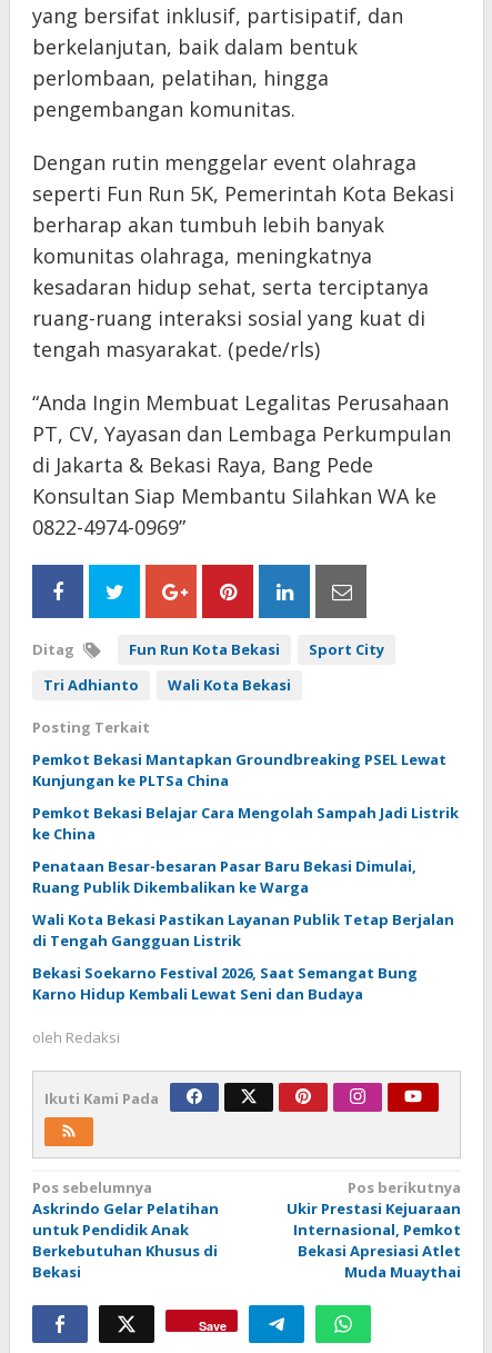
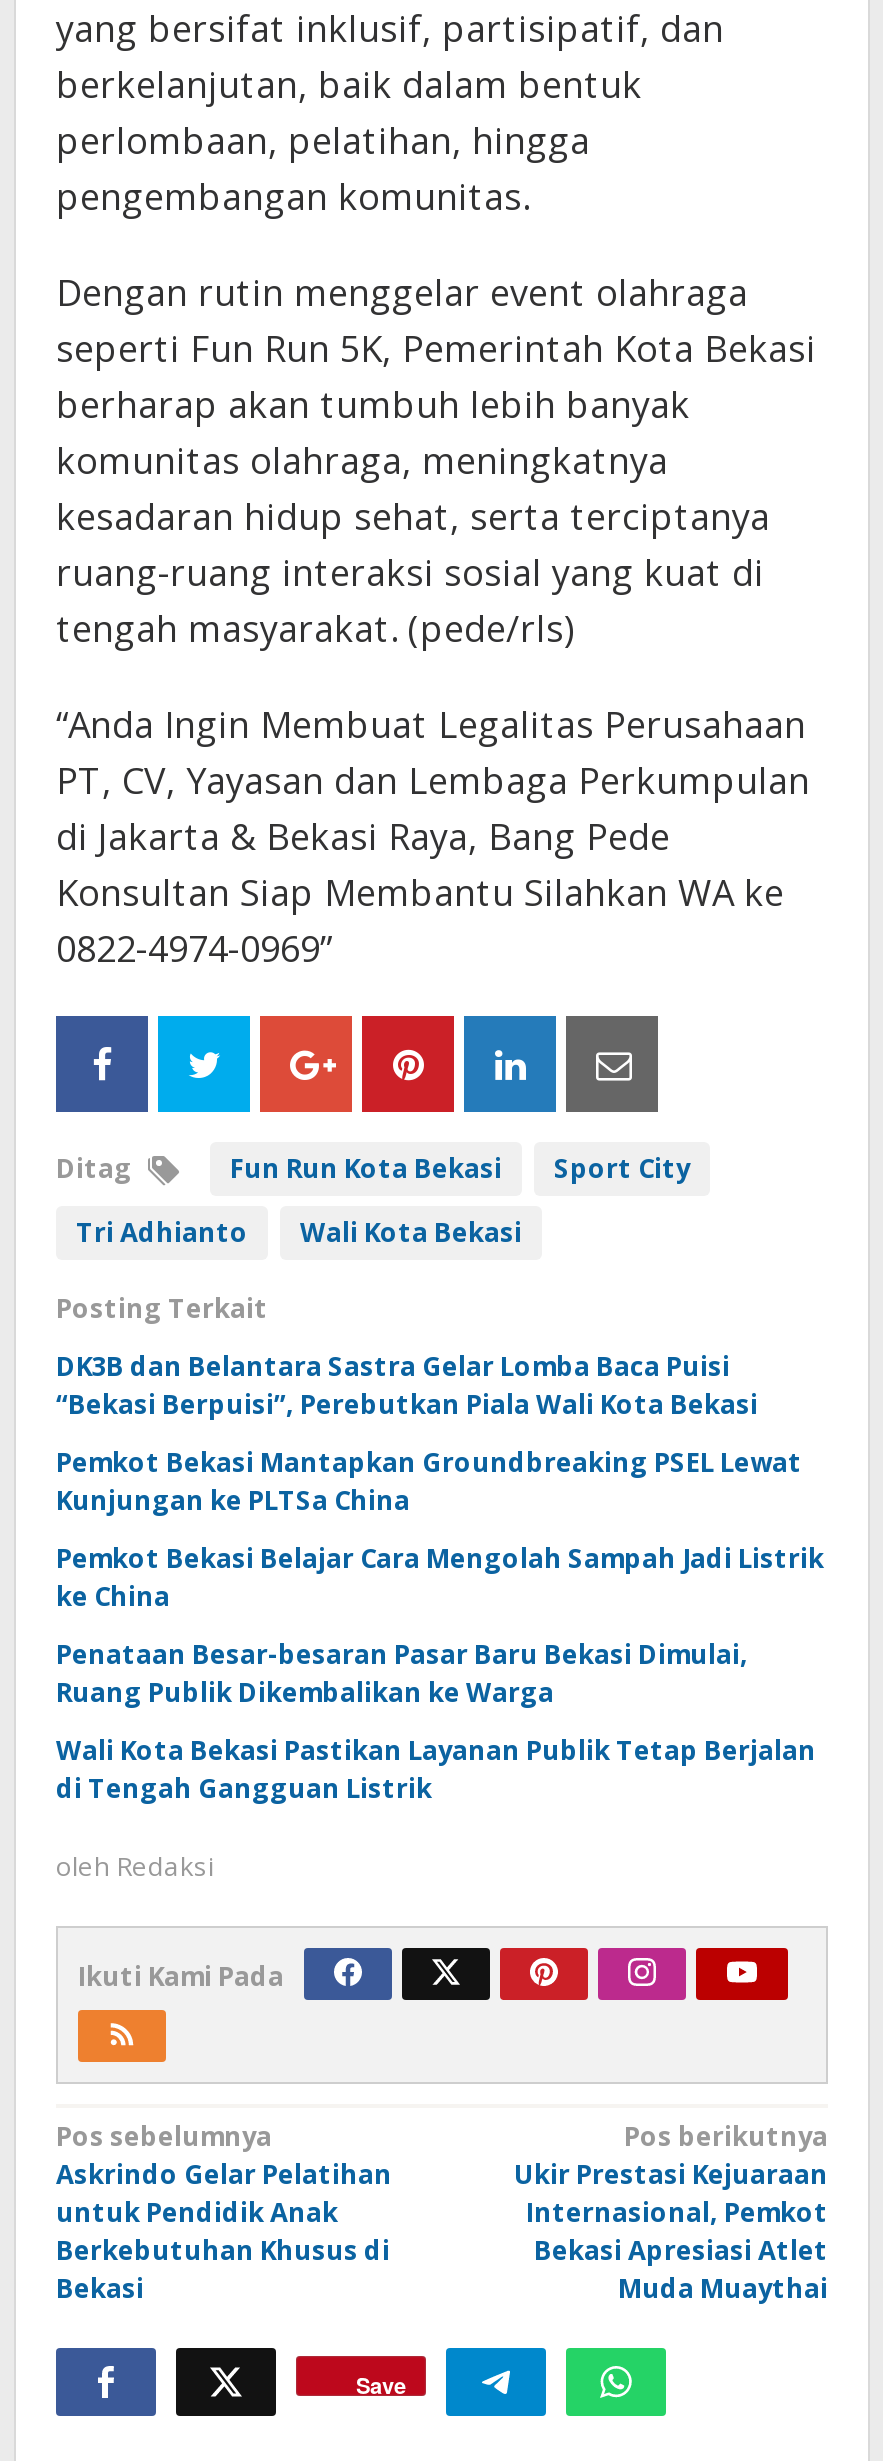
+ DK3B dan Belantara Sastra Gelar Lomba Baca Puisi
+ “Bekasi Berpuisi”, Perebutkan Piala Wali Kota Bekasi

moved down: Pemkot Bekasi Mantapkan Groundbreaking PSEL Lewat | Kunjungan ke PLTSa China | Pemkot Bekasi Belajar Cara Mengolah Sampah Jadi Listrik | ke China | Penataan Besar-besaran Pasar Baru Bekasi Dimulai, | Ruang Publik Dikembalikan ke Warga | Wali Kota Bekasi Pastikan Layanan Publik Tetap Berjalan | di Tengah Gangguan Listrik

- Bekasi Soekarno Festival 2026, Saat Semangat Bung
- Karno Hidup Kembali Lewat Seni dan Budaya
